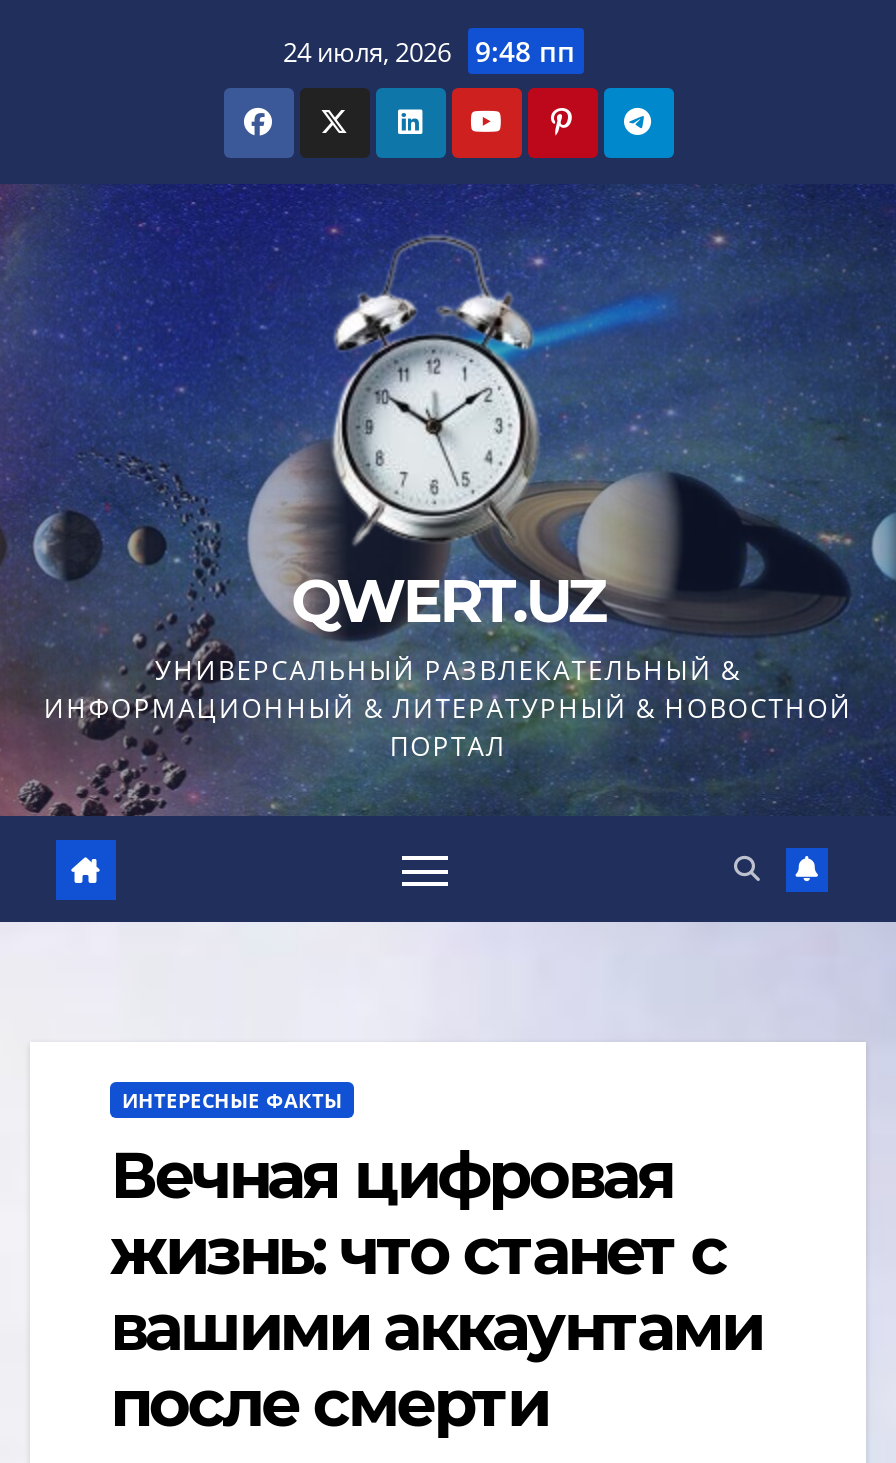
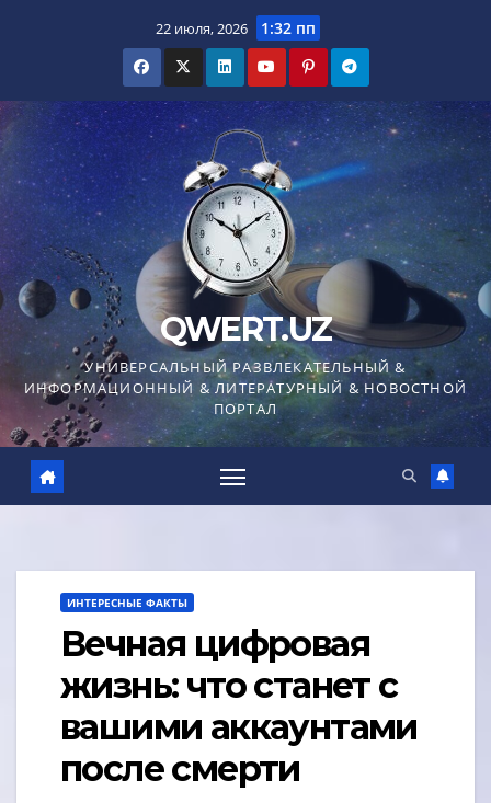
- 24 июля, 2026 9:48 пп
+ 22 июля, 2026 1:32 пп
